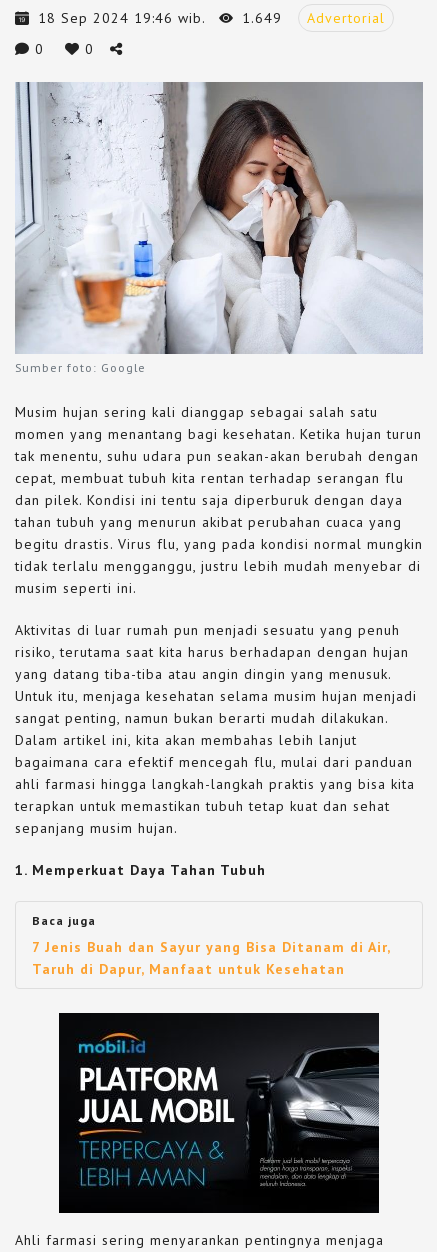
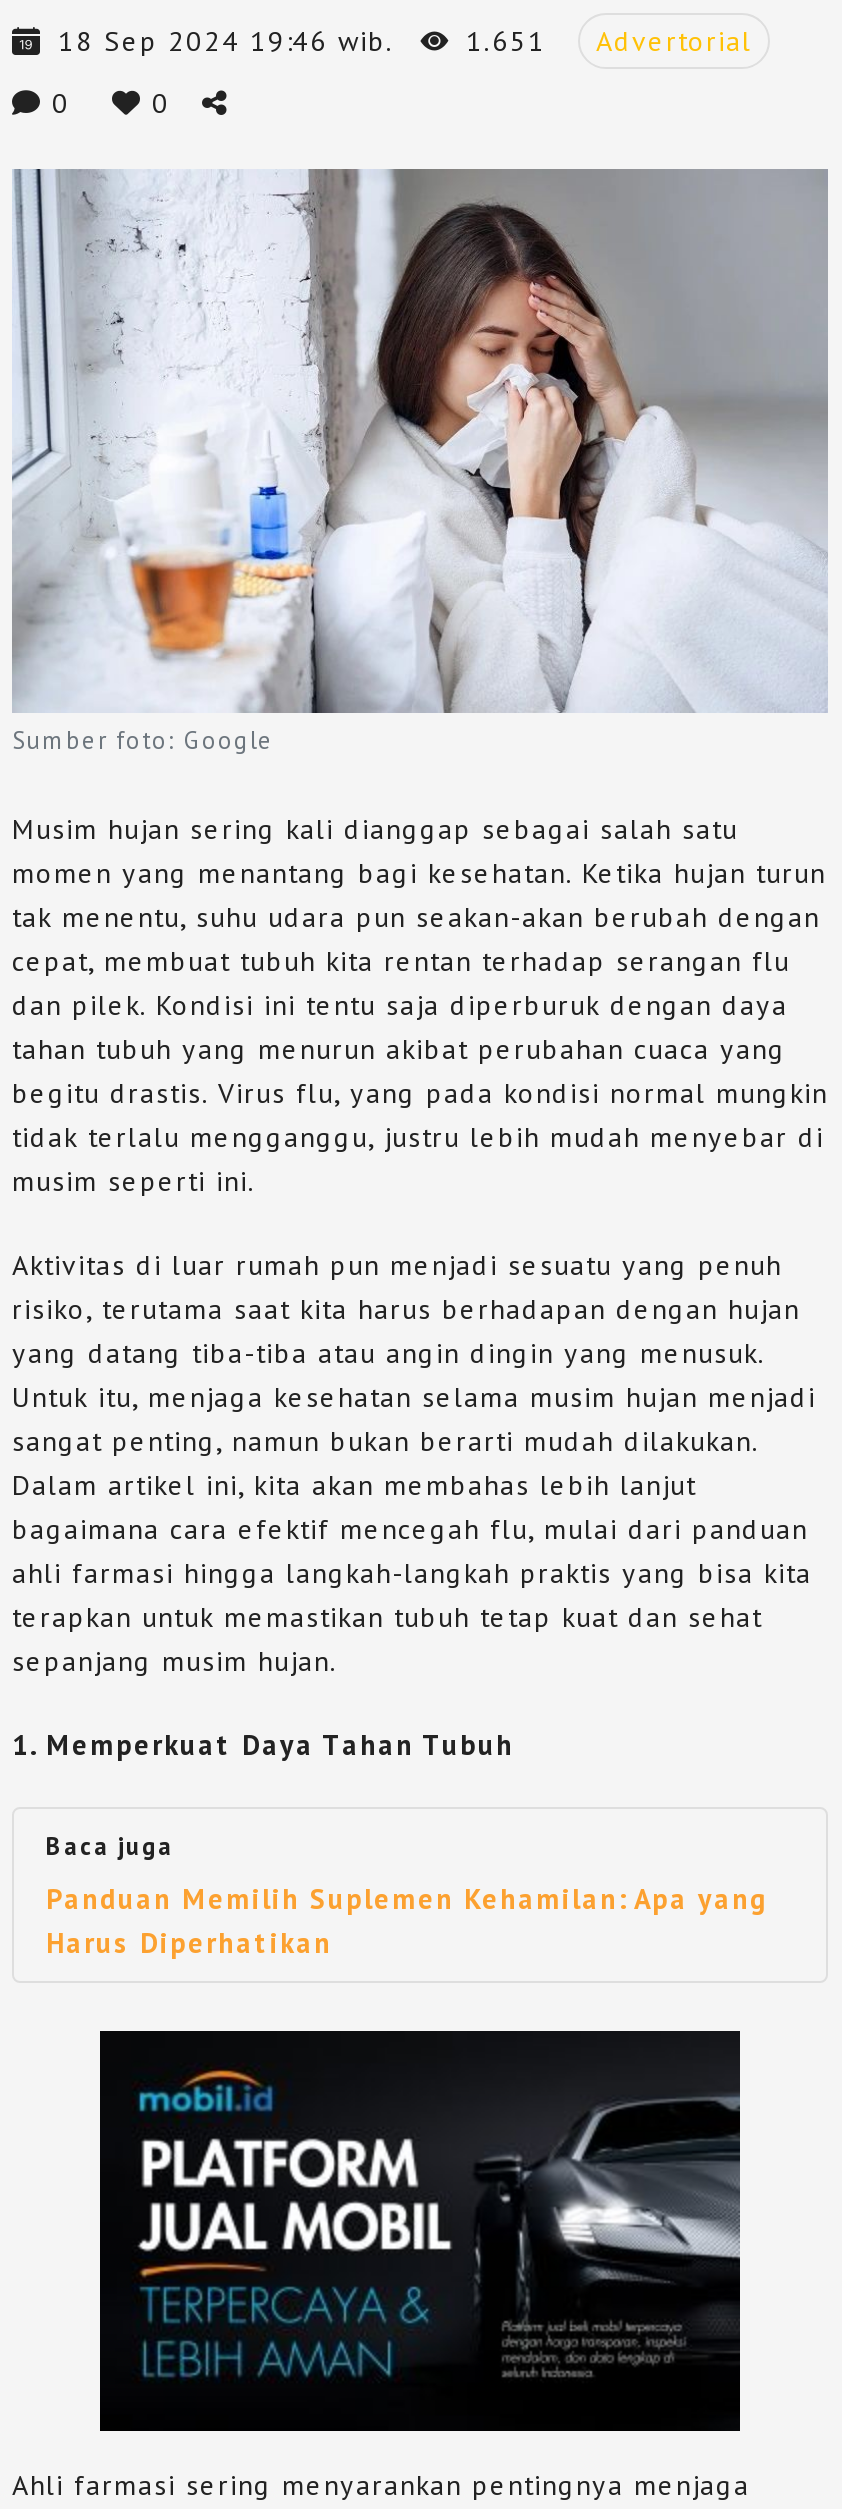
- 18 Sep 2024 19:46 wib. 1.649 Advertorial
+ 18 Sep 2024 19:46 wib. 1.651 Advertorial

- 7 Jenis Buah dan Sayur yang Bisa Ditanam di Air,
- Taruh di Dapur, Manfaat untuk Kesehatan
+ Panduan Memilih Suplemen Kehamilan: Apa yang
+ Harus Diperhatikan
